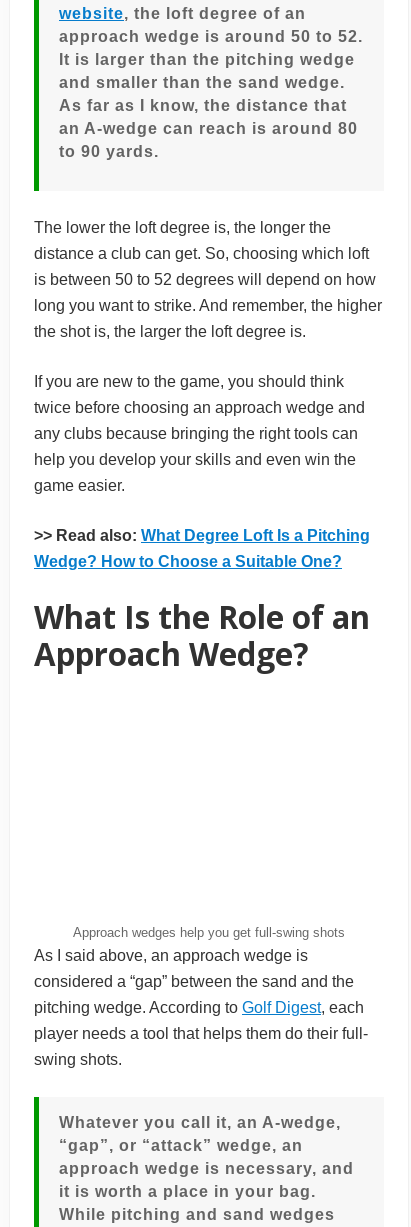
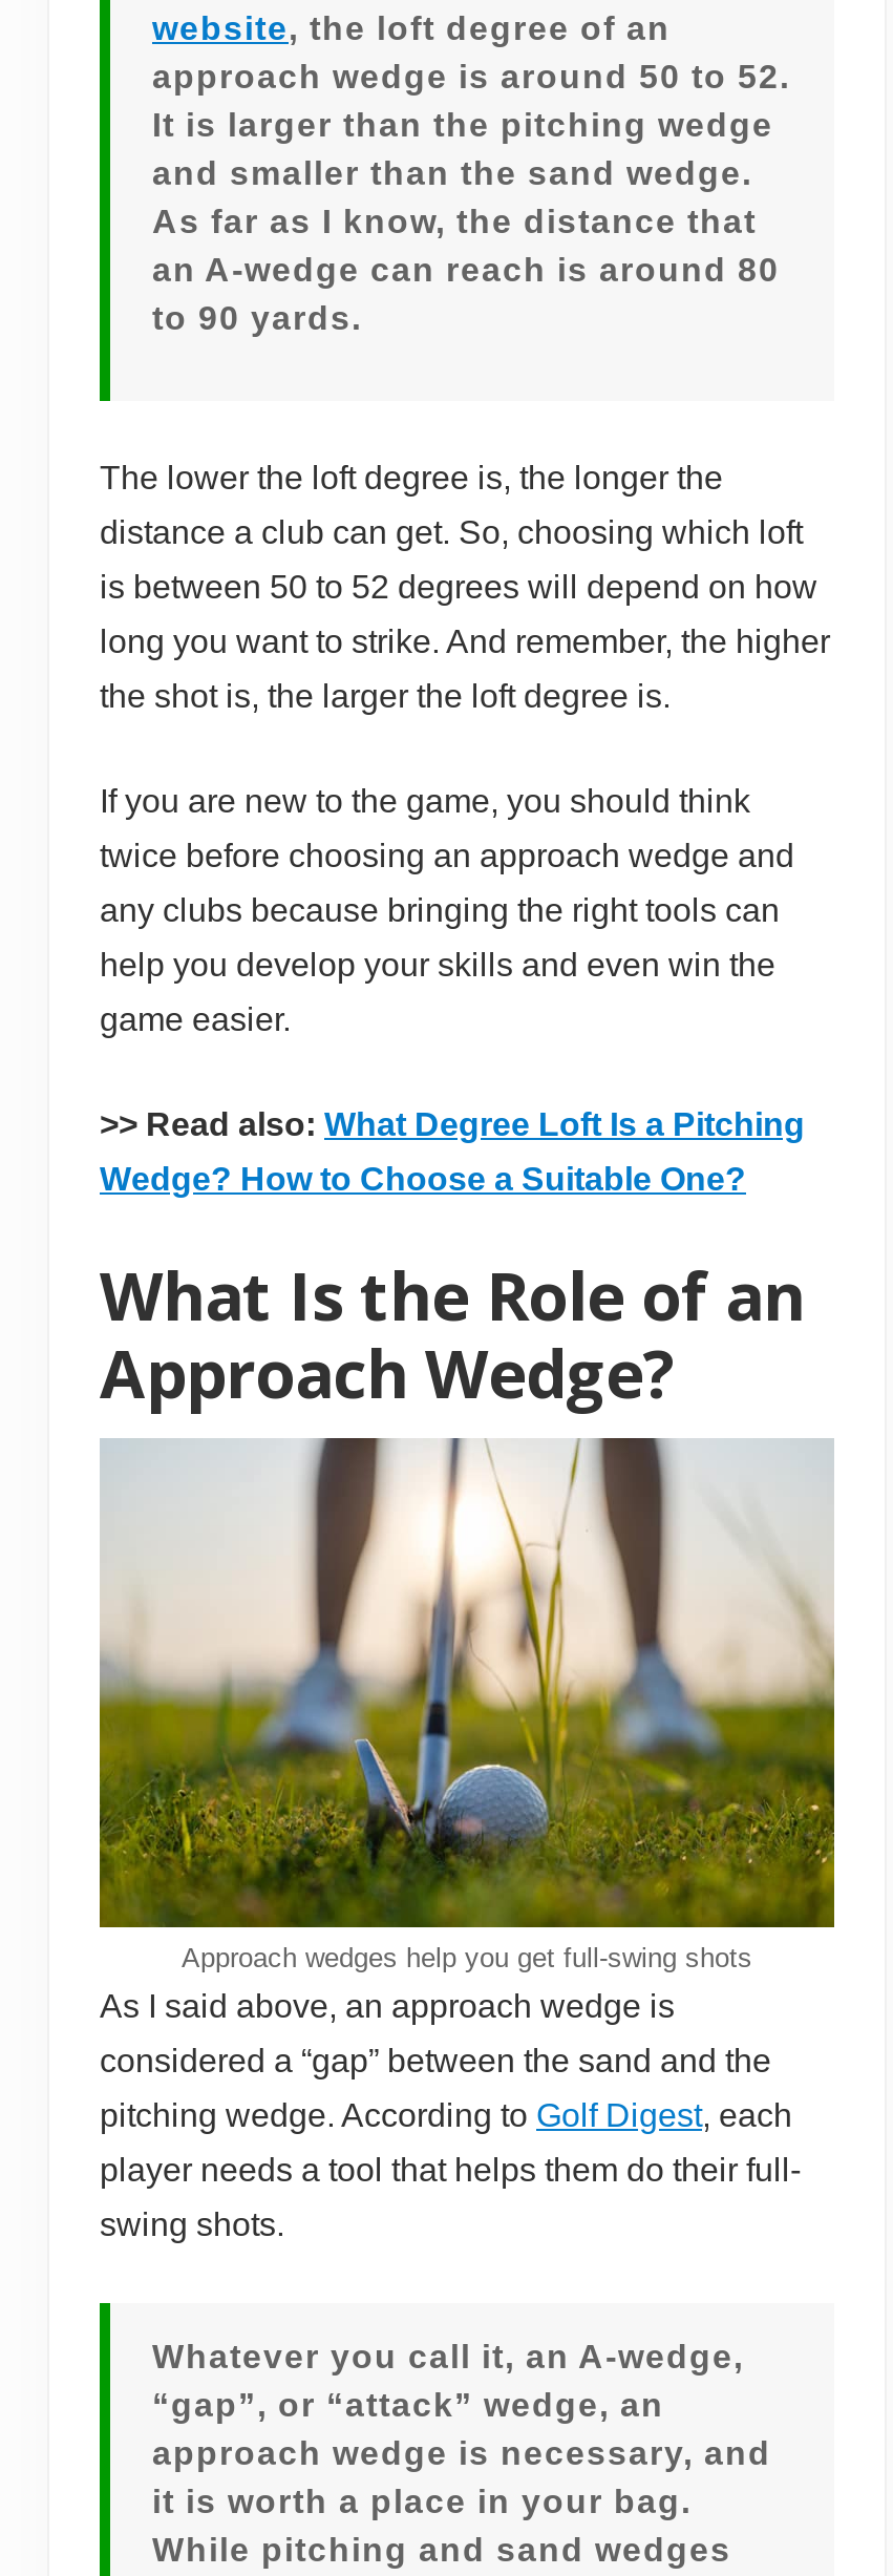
+ [image]
